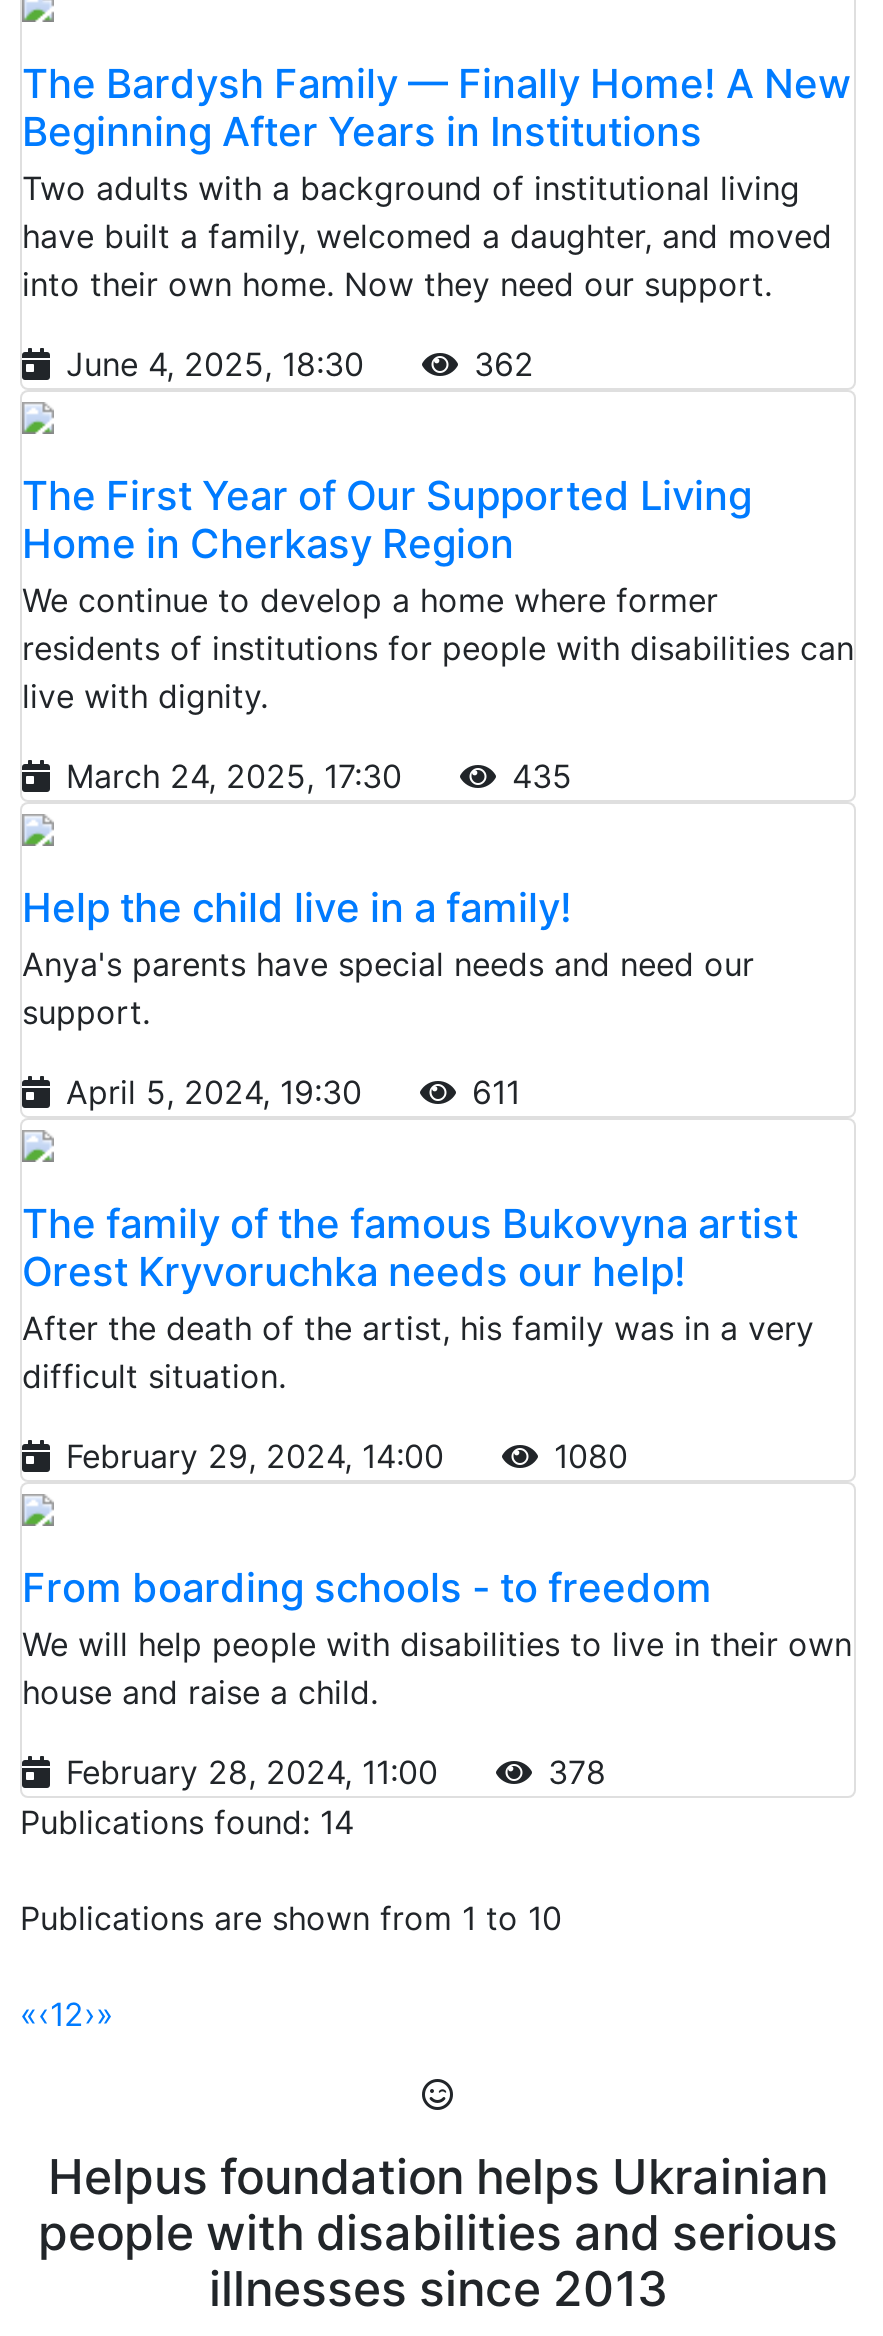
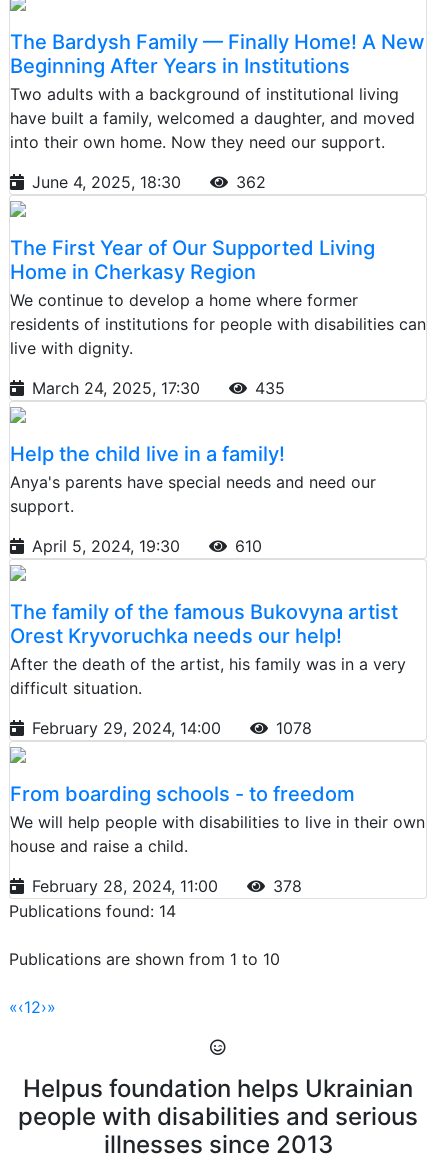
- 611
+ 610

- 1080
+ 1078
